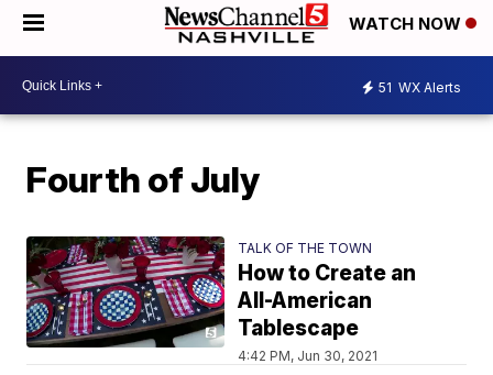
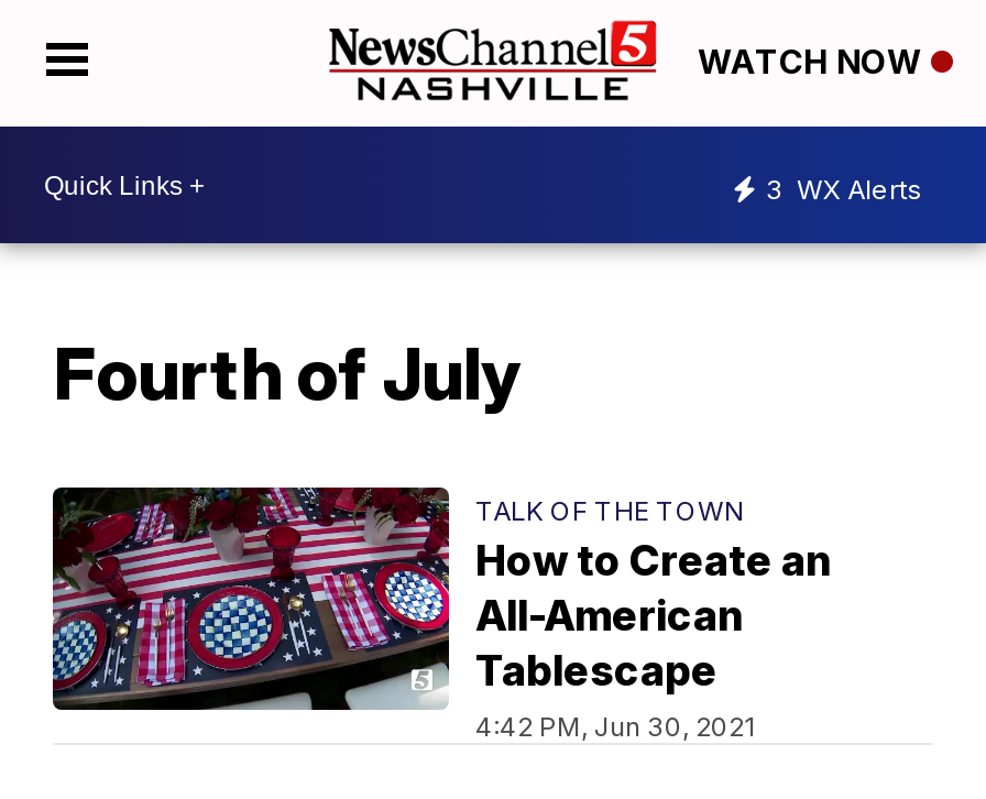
- 51 WX Alerts
+ 3 WX Alerts
